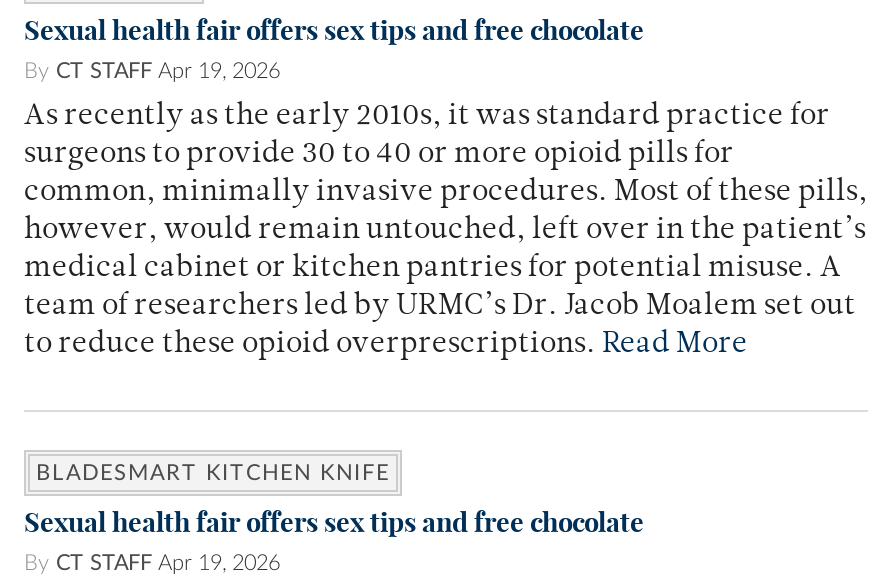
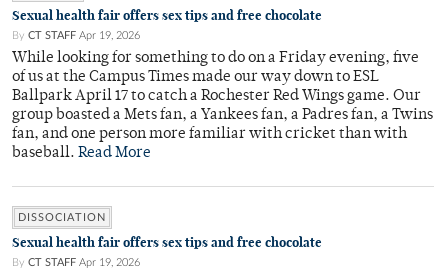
- As recently as the early 2010s, it was standard practice for
- surgeons to provide 30 to 40 or more opioid pills for
- common, minimally invasive procedures. Most of these pills,
- however, would remain untouched, left over in the patient’s
- medical cabinet or kitchen pantries for potential misuse. A
- team of researchers led by URMC’s Dr. Jacob Moalem set out
- to reduce these opioid overprescriptions. Read More
+ While looking for something to do on a Friday evening, five
+ of us at the Campus Times made our way down to ESL
+ Ballpark April 17 to catch a Rochester Red Wings game. Our
+ group boasted a Mets fan, a Yankees fan, a Padres fan, a Twins
+ fan, and one person more familiar with cricket than with
+ baseball. Read More

- BLADESMART KITCHEN KNIFE
+ DISSOCIATION
